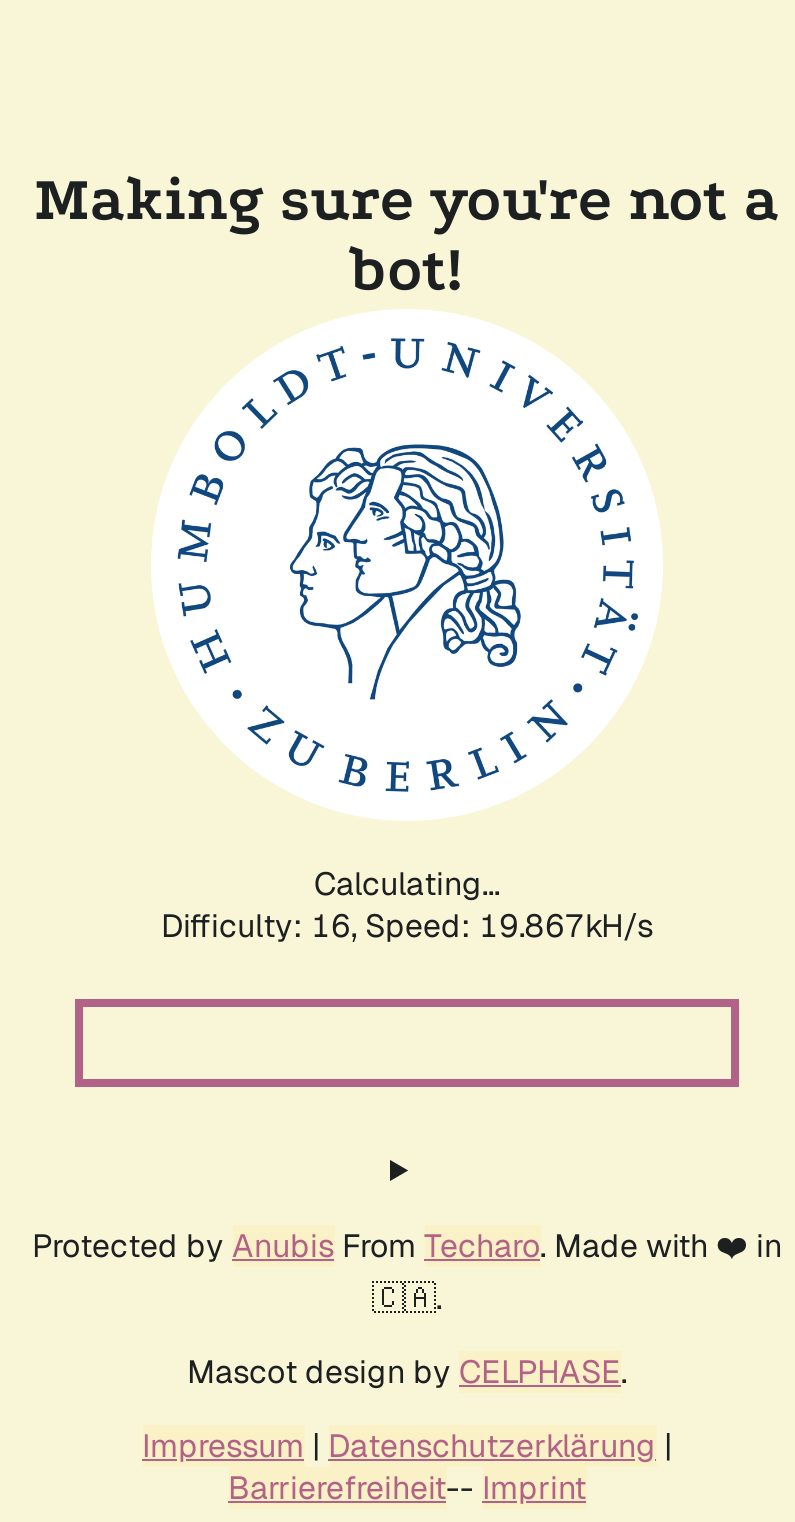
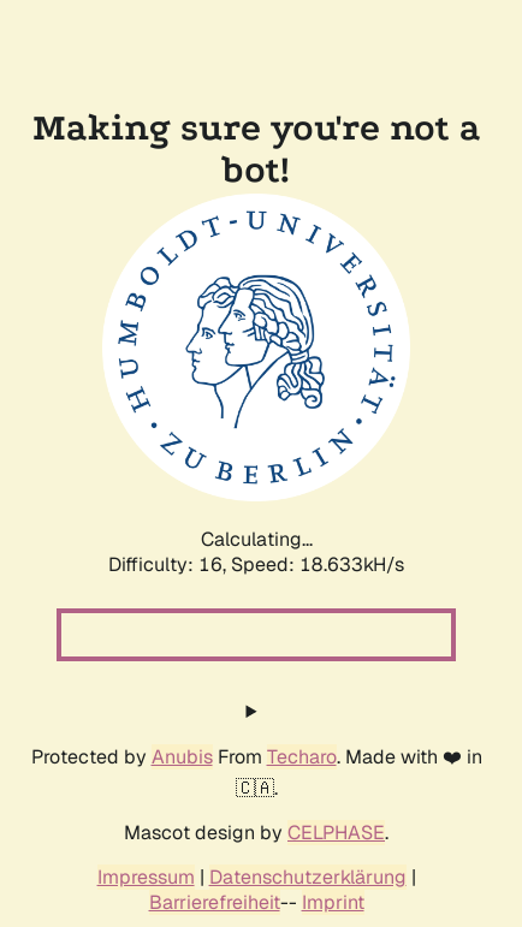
- Difficulty: 16, Speed: 19.867kH/s
+ Difficulty: 16, Speed: 18.633kH/s
